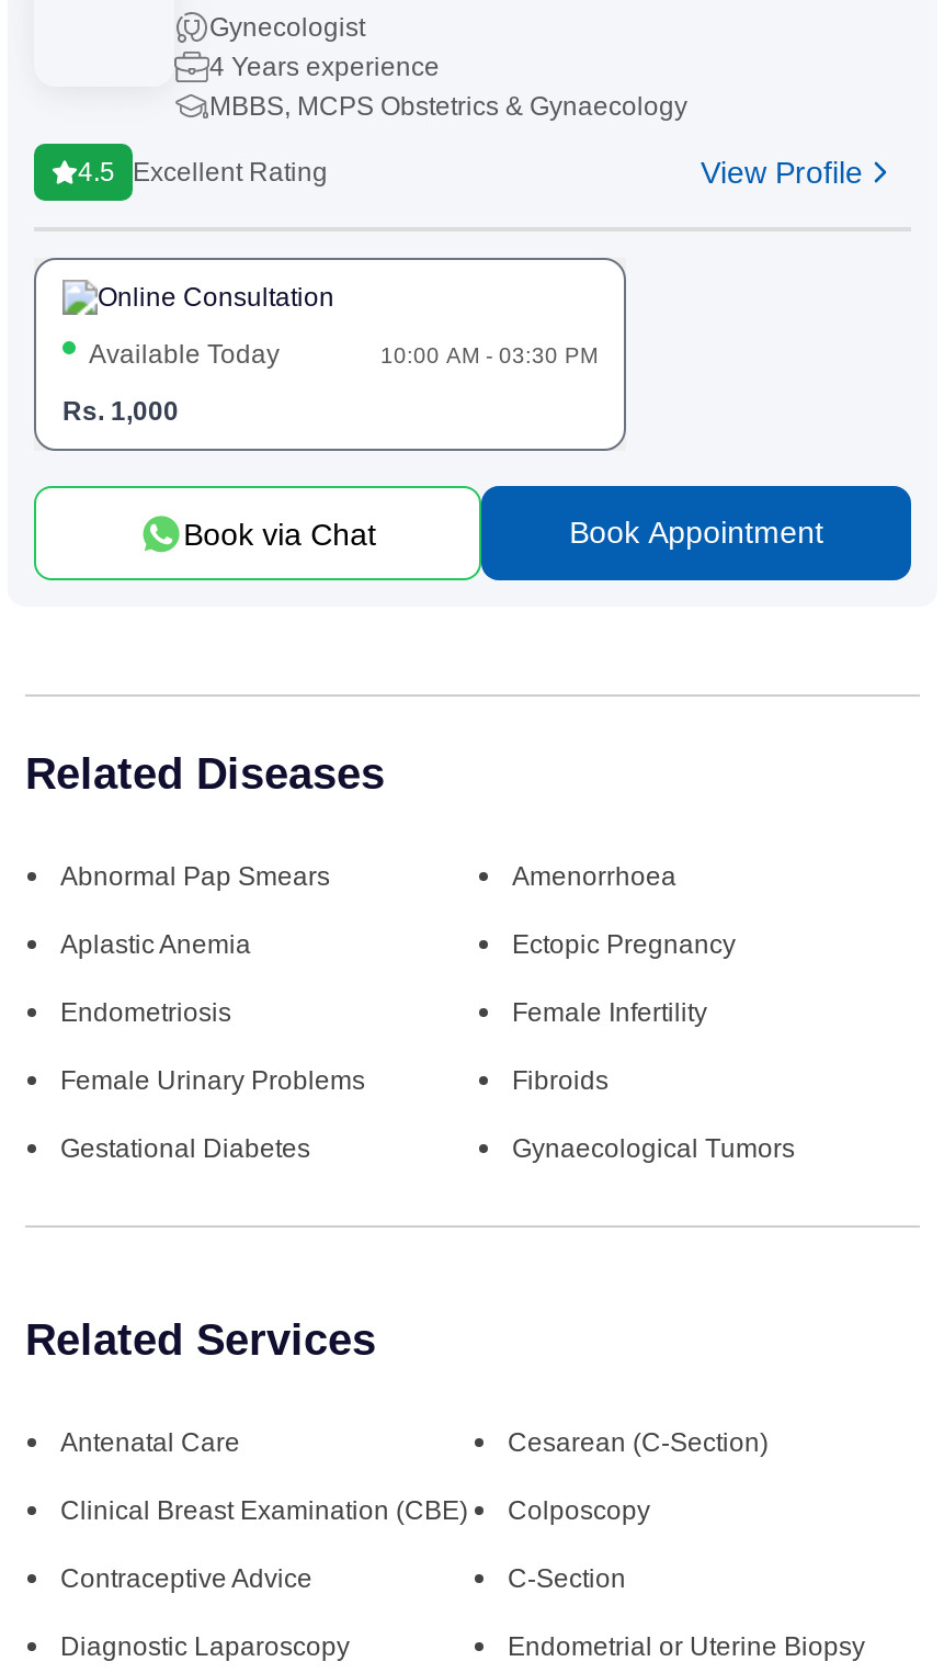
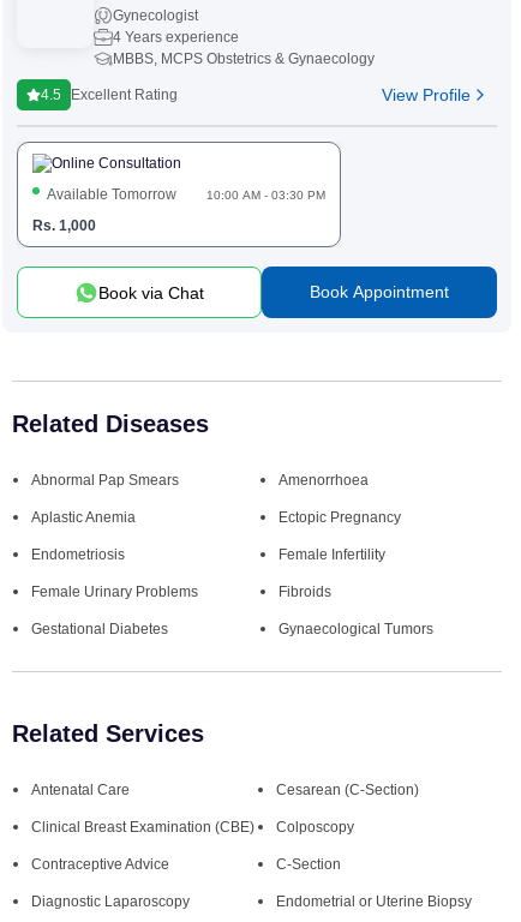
- Available Today
+ Available Tomorrow
